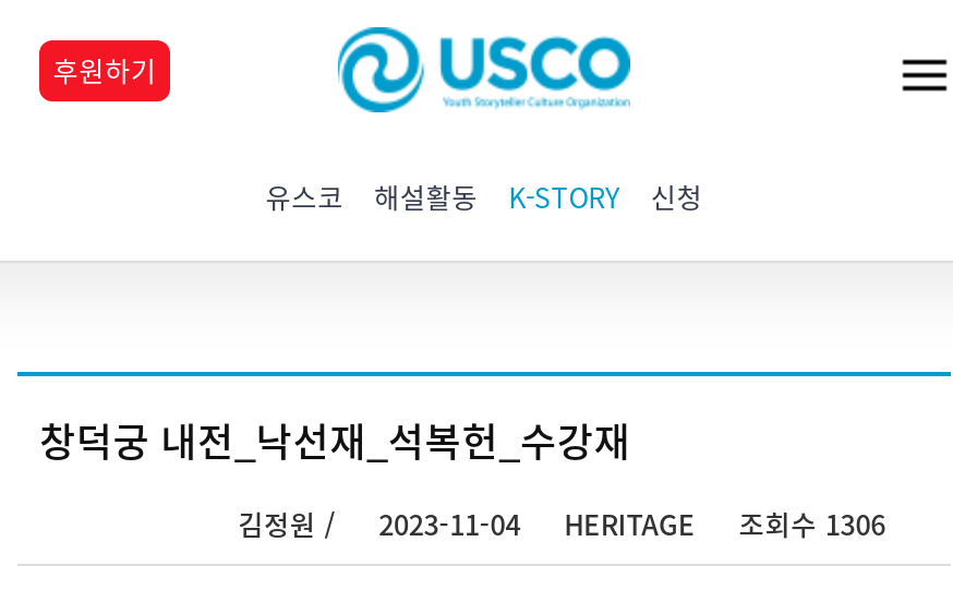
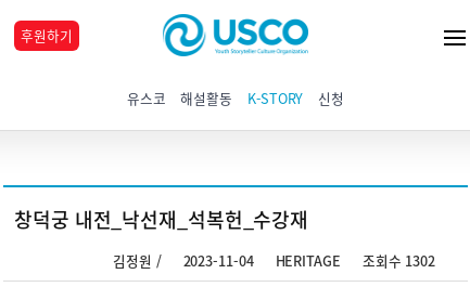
- 김정원 / 2023-11-04 HERITAGE 조회수 1306
+ 김정원 / 2023-11-04 HERITAGE 조회수 1302
